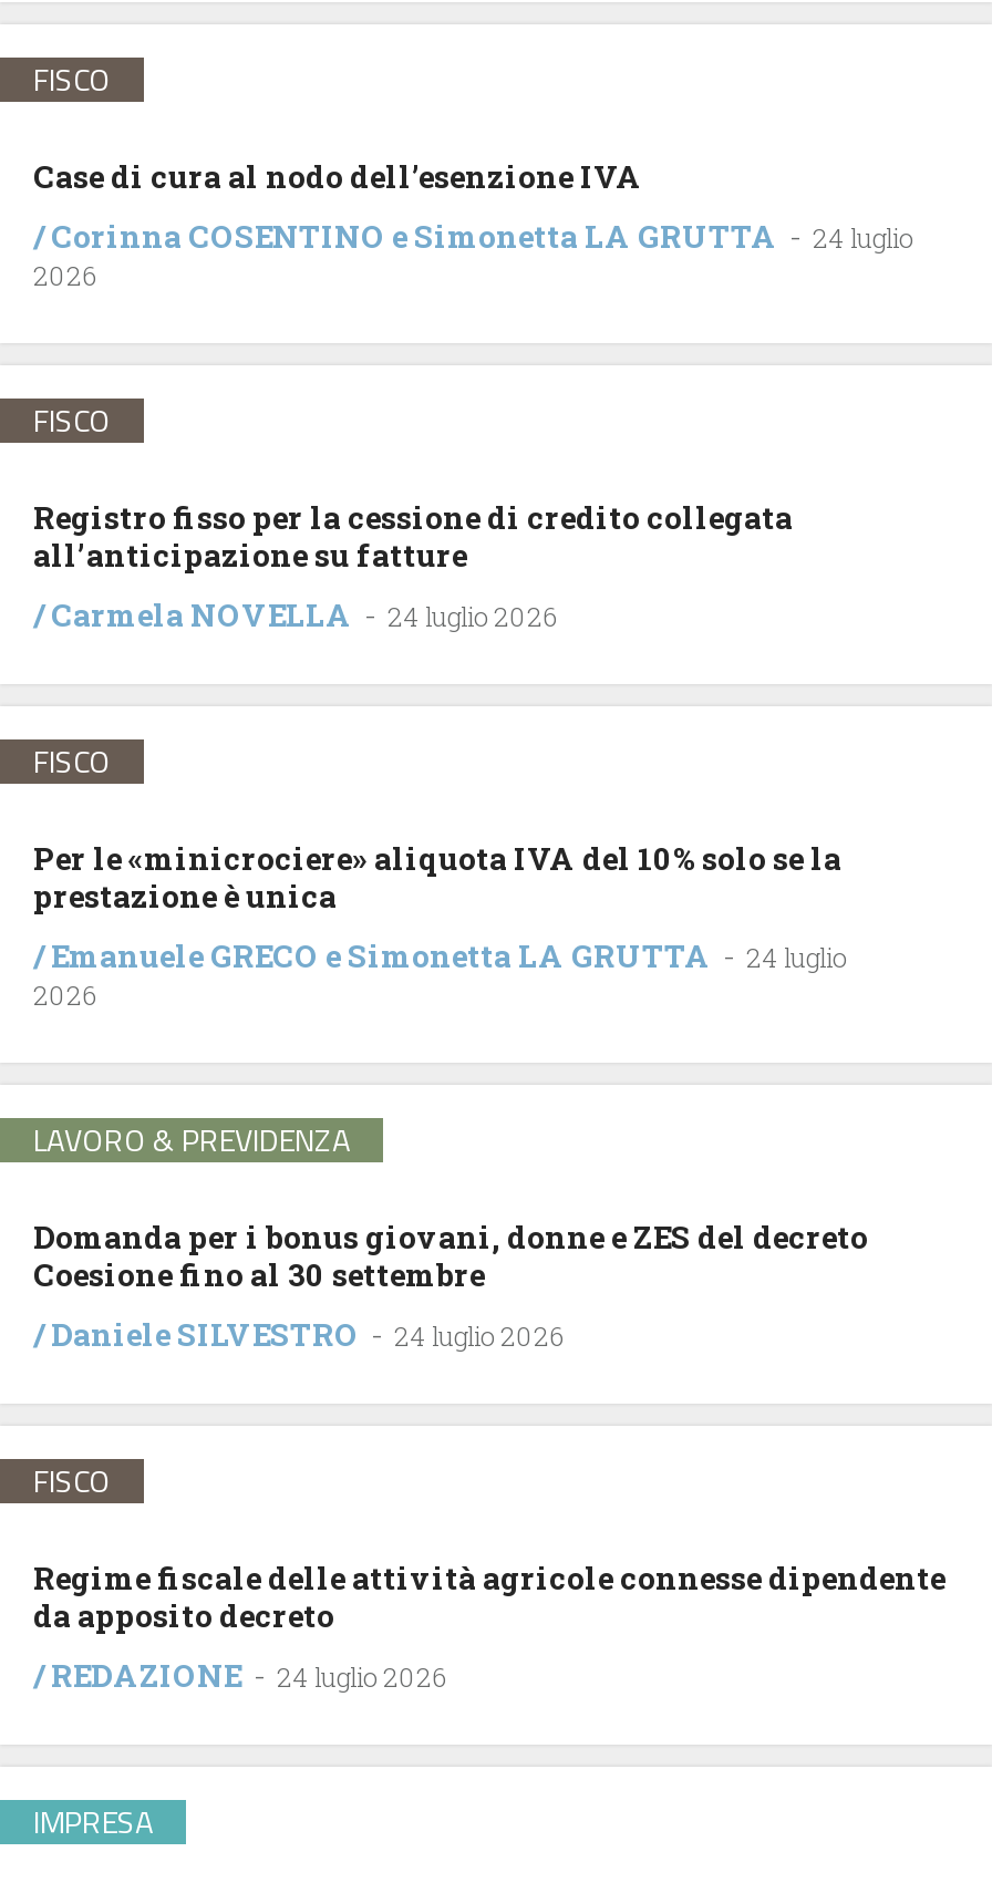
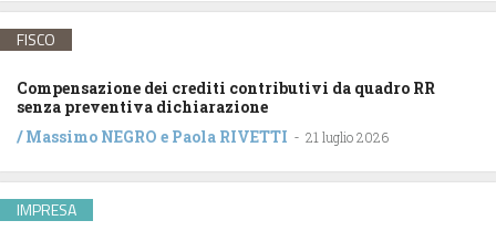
- Case di cura al nodo dell’esenzione IVA
- /Corinna COSENTINO e Simonetta LA GRUTTA - 24 luglio
- 2026
- FISCO
- Registro fisso per la cessione di credito collegata
- all’anticipazione su fatture
- /Carmela NOVELLA - 24 luglio 2026
- FISCO
- Per le «minicrociere» aliquota IVA del 10% solo se la
- prestazione è unica
- /Emanuele GRECO e Simonetta LA GRUTTA - 24 luglio
- 2026
- LAVORO & PREVIDENZA
- Domanda per i bonus giovani, donne e ZES del decreto
- Coesione fino al 30 settembre
- /Daniele SILVESTRO - 24 luglio 2026
- FISCO
- Regime fiscale delle attività agricole connesse dipendente
- da apposito decreto
- /REDAZIONE - 24 luglio 2026
+ Compensazione dei crediti contributivi da quadro RR
+ senza preventiva dichiarazione
+ /Massimo NEGRO e Paola RIVETTI - 21 luglio 2026
